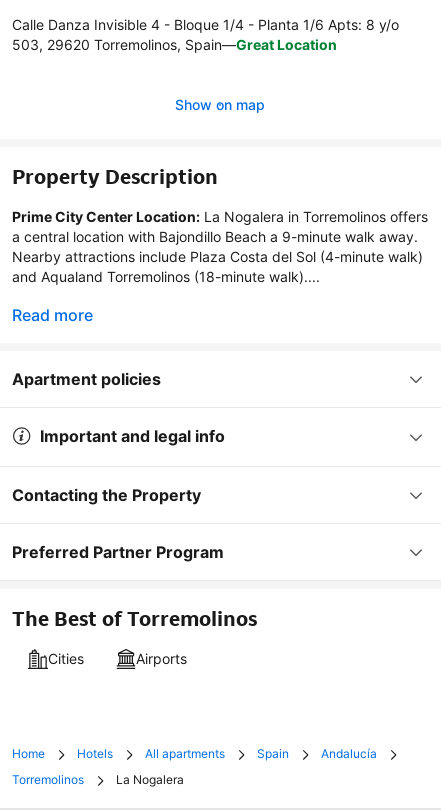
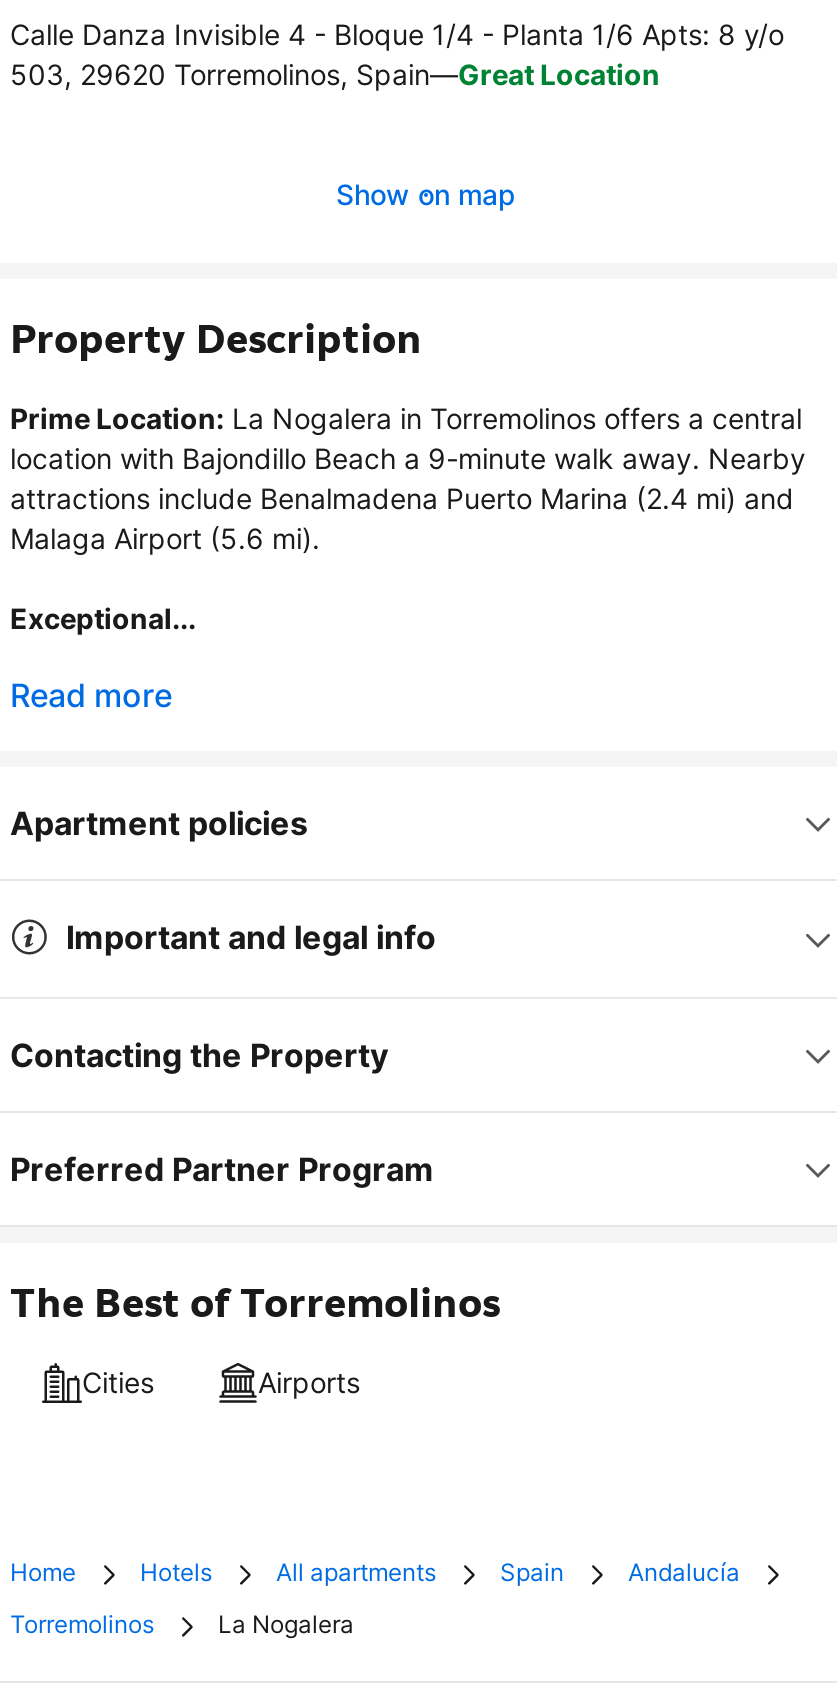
- Prime City Center Location: La Nogalera in Torremolinos offers
- a central location with Bajondillo Beach a 9-minute walk away.
- Nearby attractions include Plaza Costa del Sol (4-minute walk)
- and Aqualand Torremolinos (18-minute walk)....
+ Prime Location: La Nogalera in Torremolinos offers a central
+ location with Bajondillo Beach a 9-minute walk away. Nearby
+ attractions include Benalmadena Puerto Marina (2.4 mi) and
+ Malaga Airport (5.6 mi).
+ Exceptional...
